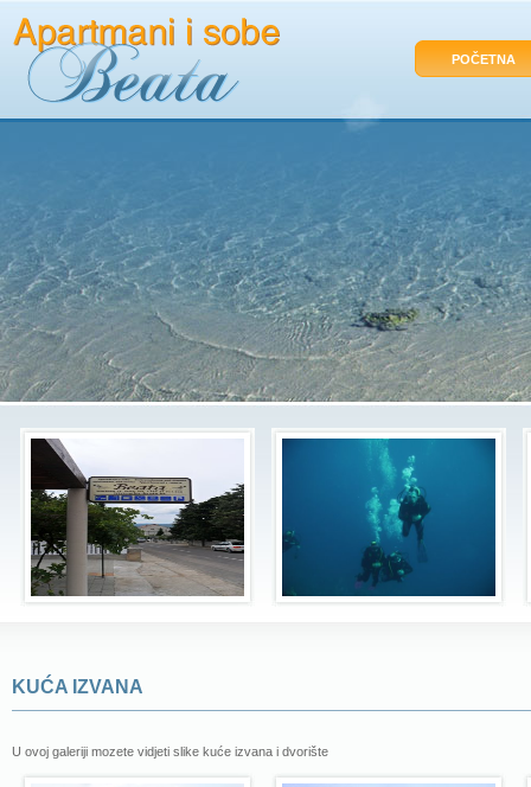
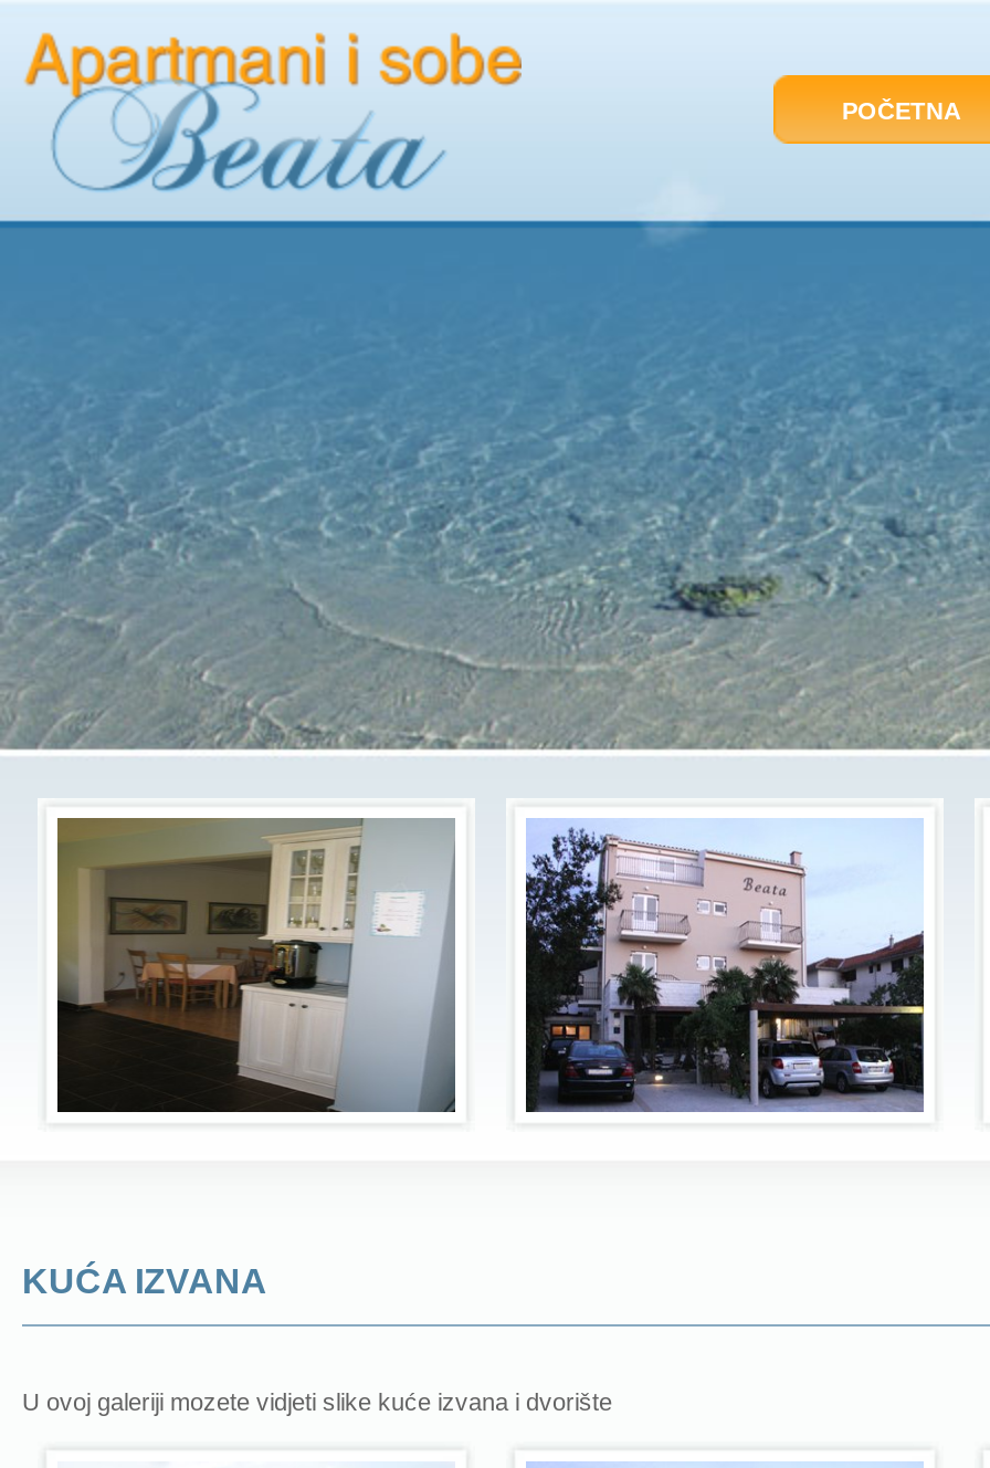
- [image]
+ [image]

- [image]
+ [image]
